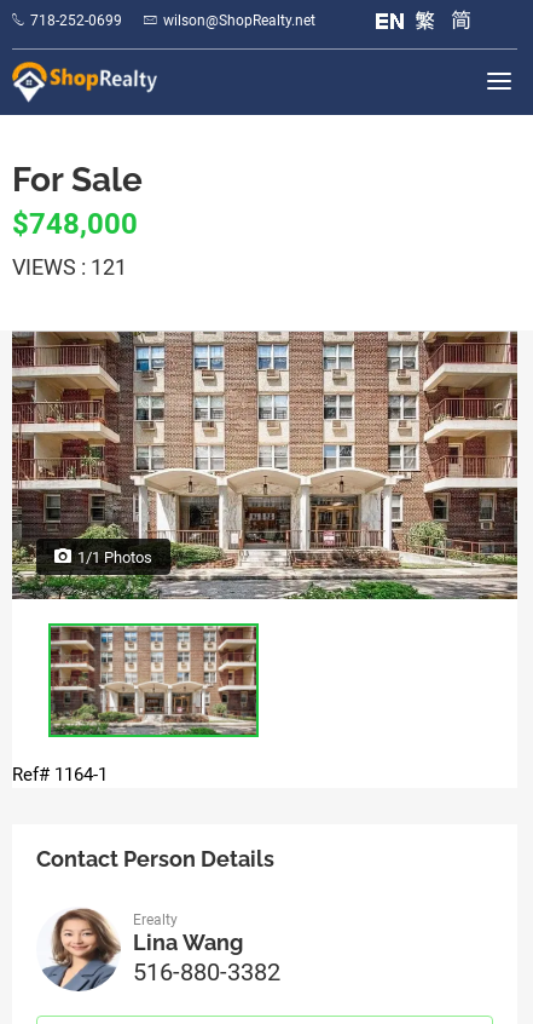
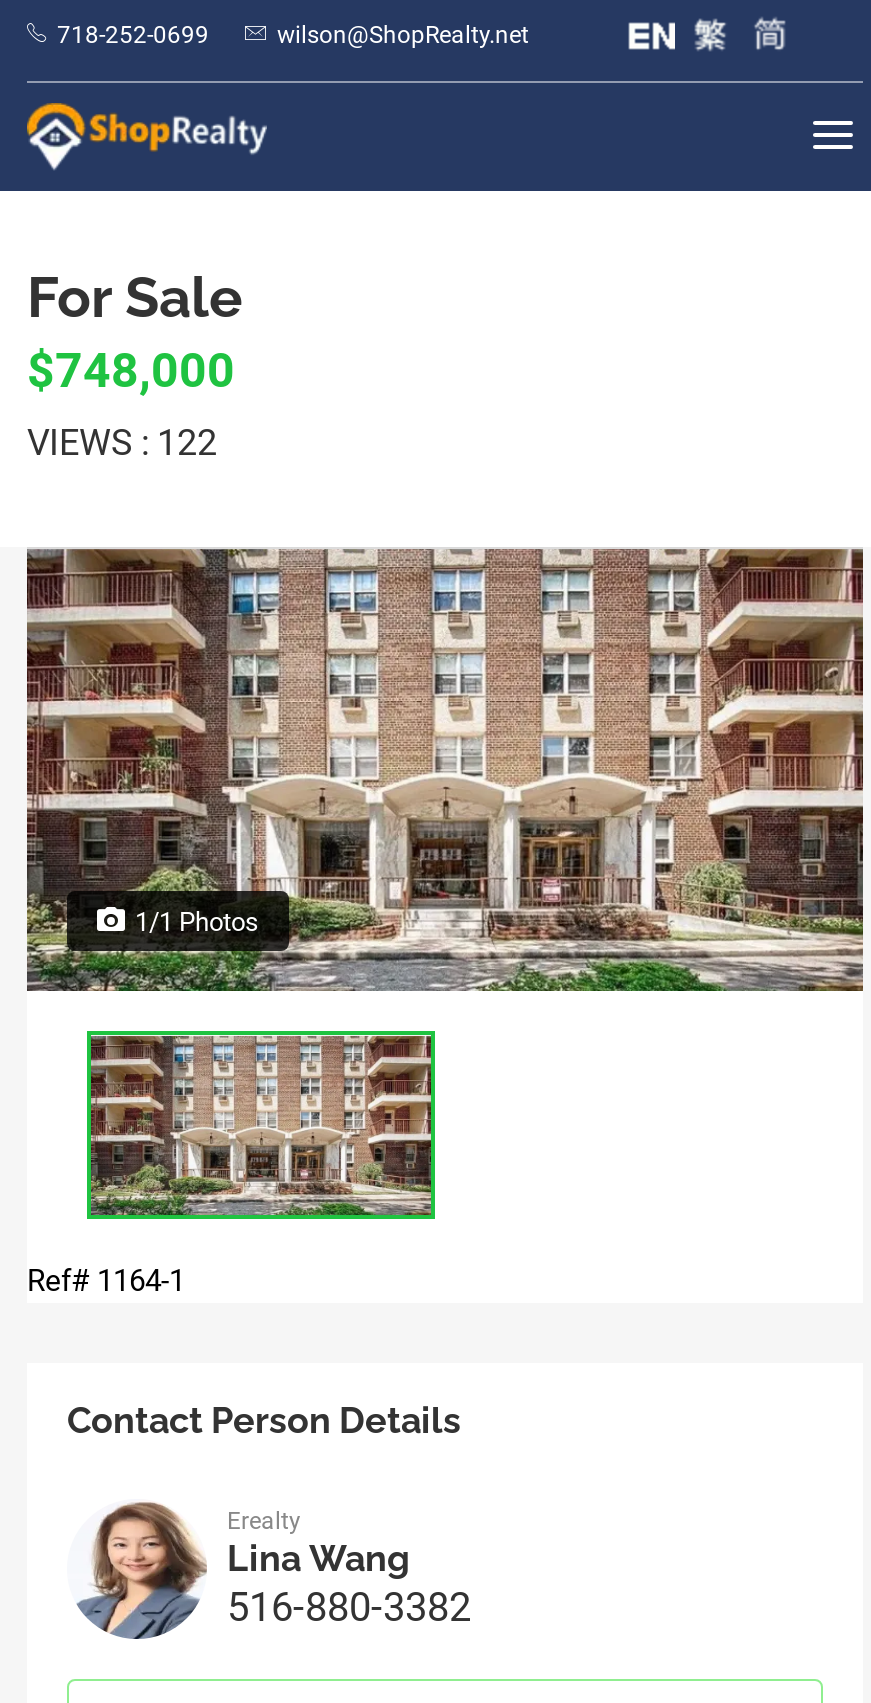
- VIEWS : 121
+ VIEWS : 122
